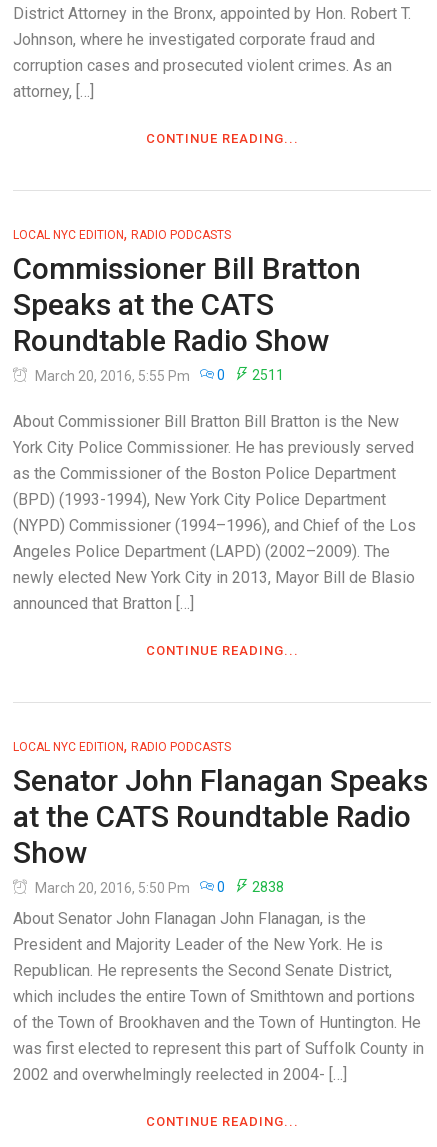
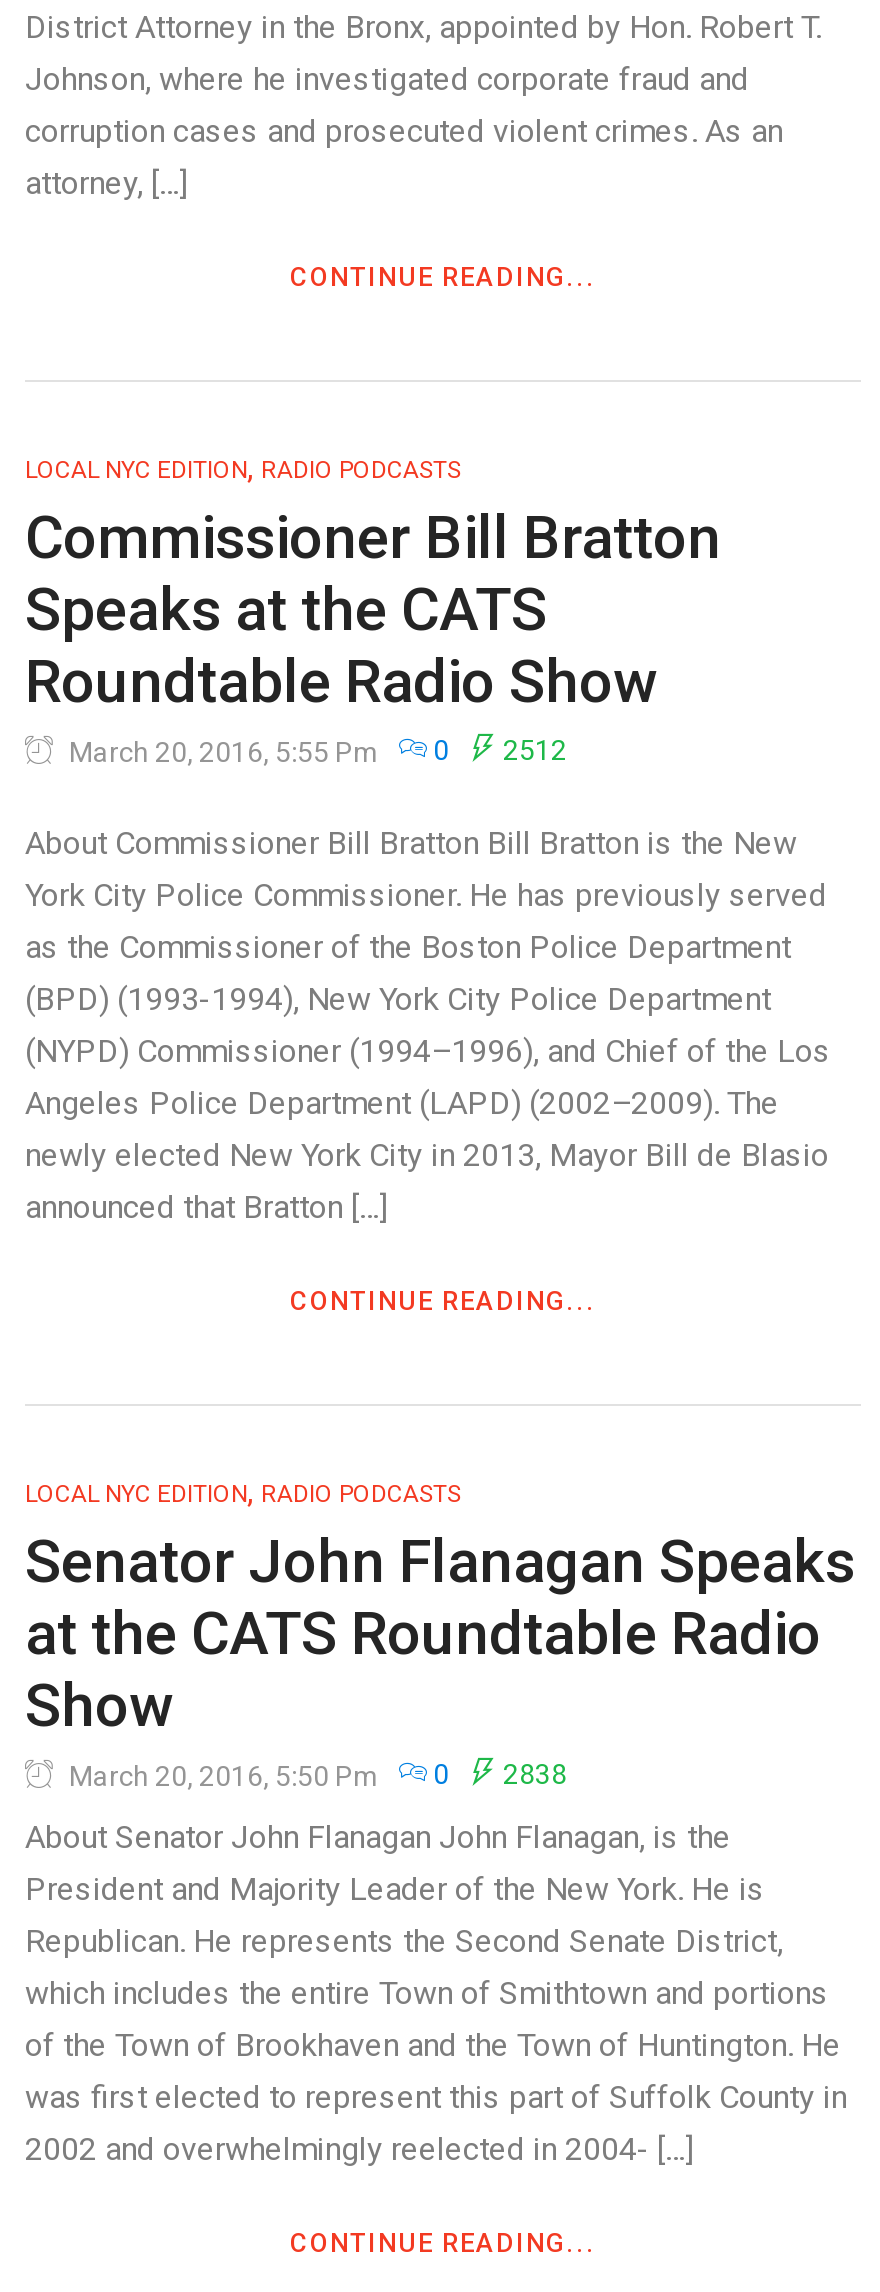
- March 20, 2016, 5:55 Pm 0 2511
+ March 20, 2016, 5:55 Pm 0 2512
